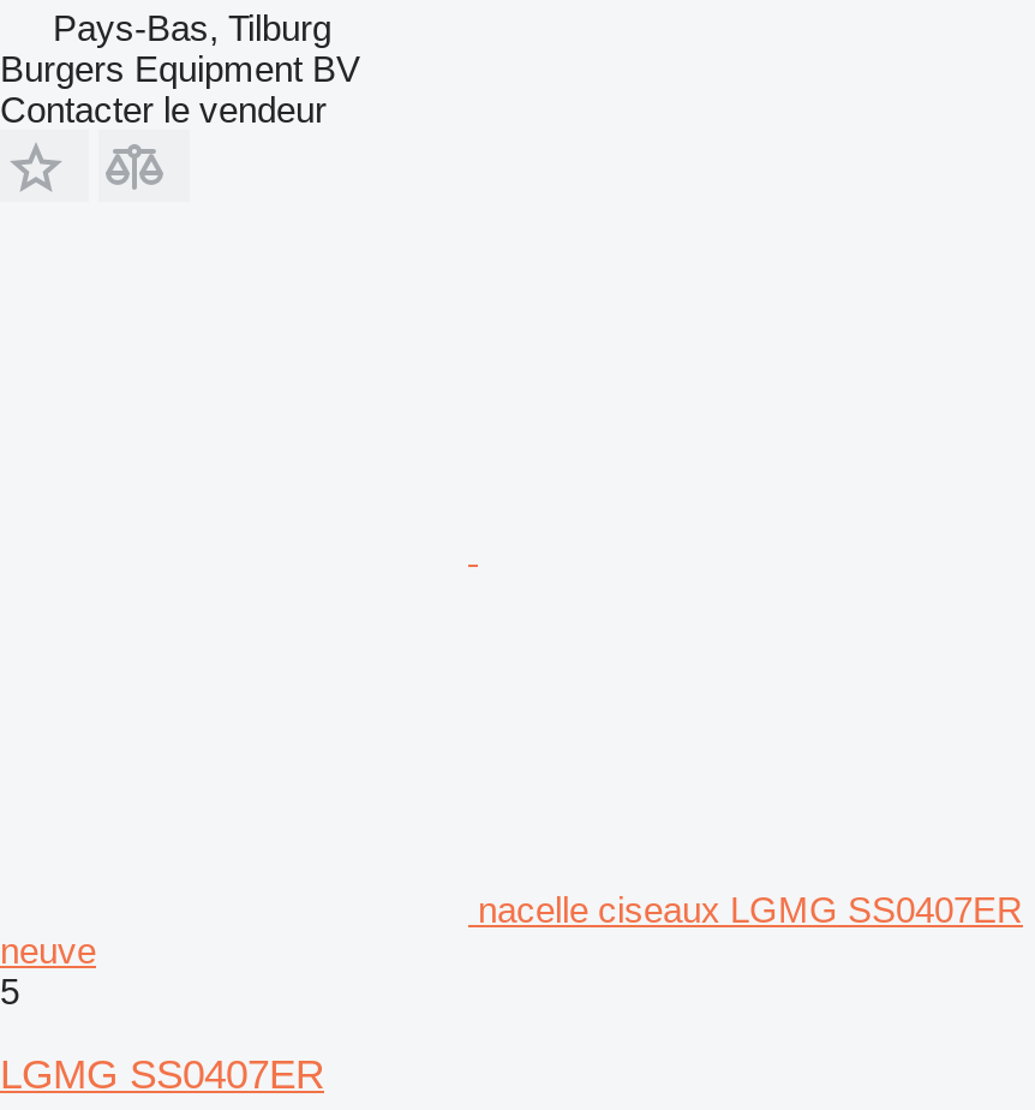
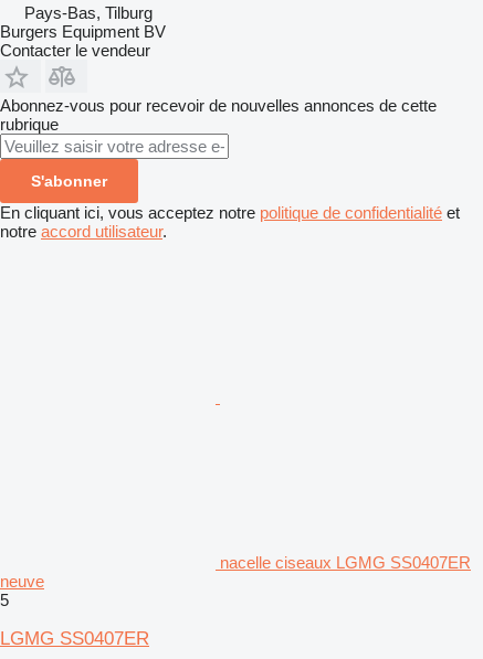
+ Abonnez-vous pour recevoir de nouvelles annonces de cette
+ rubrique
+ S'abonner
+ En cliquant ici, vous acceptez notre politique de confidentialité et
+ notre accord utilisateur.
